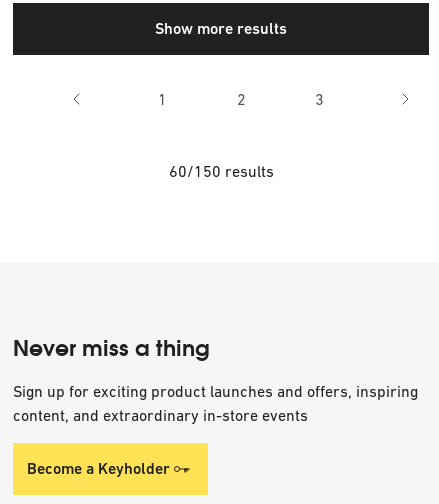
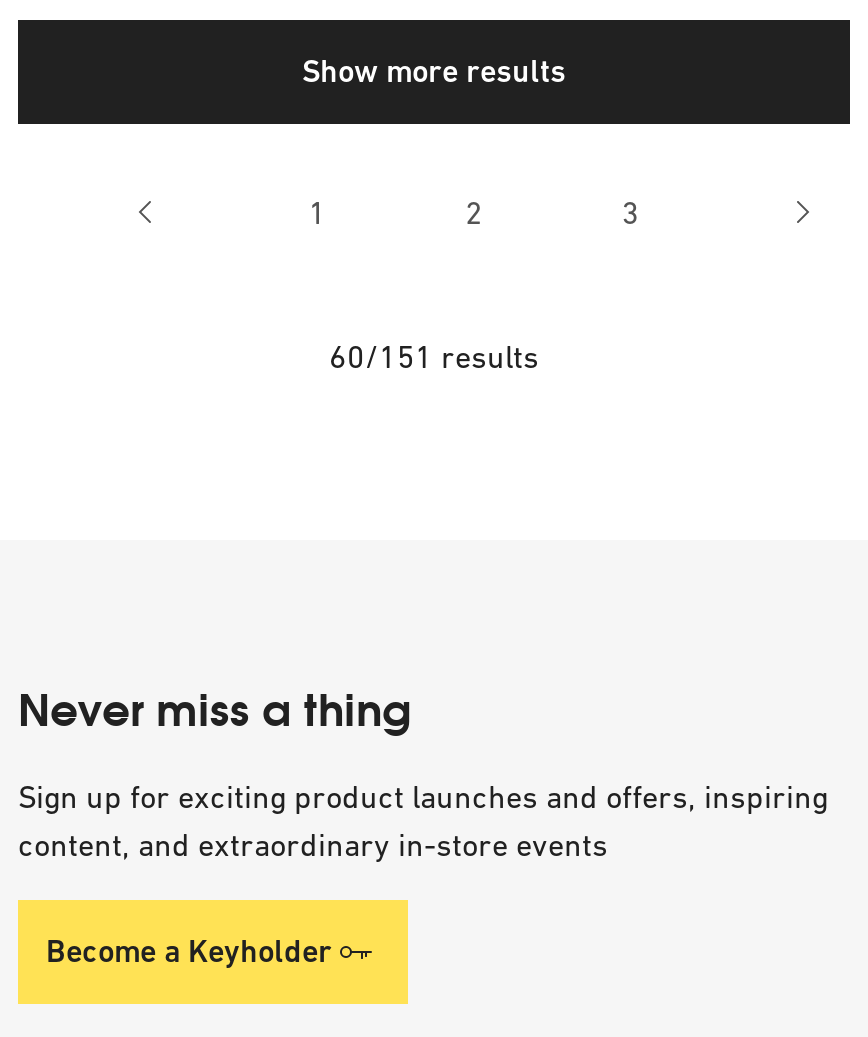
- 60/150 results
+ 60/151 results
